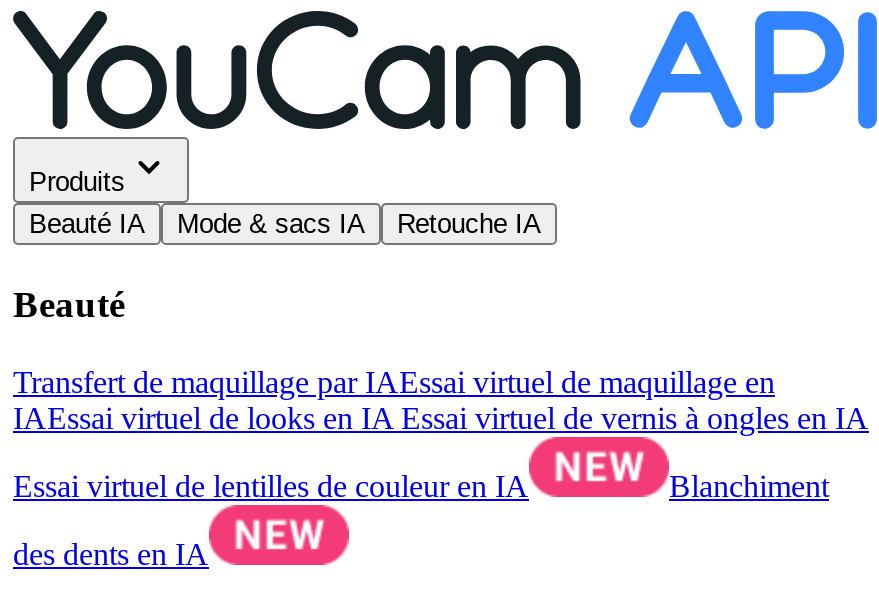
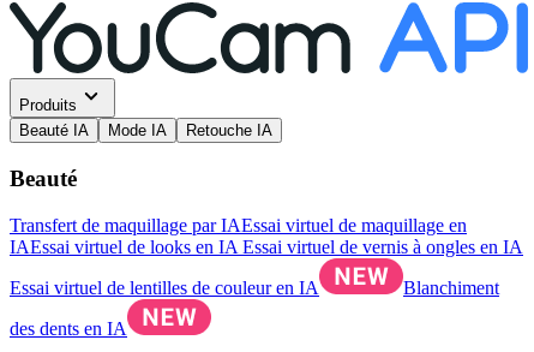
- Mode & sacs IA
+ Mode IA
